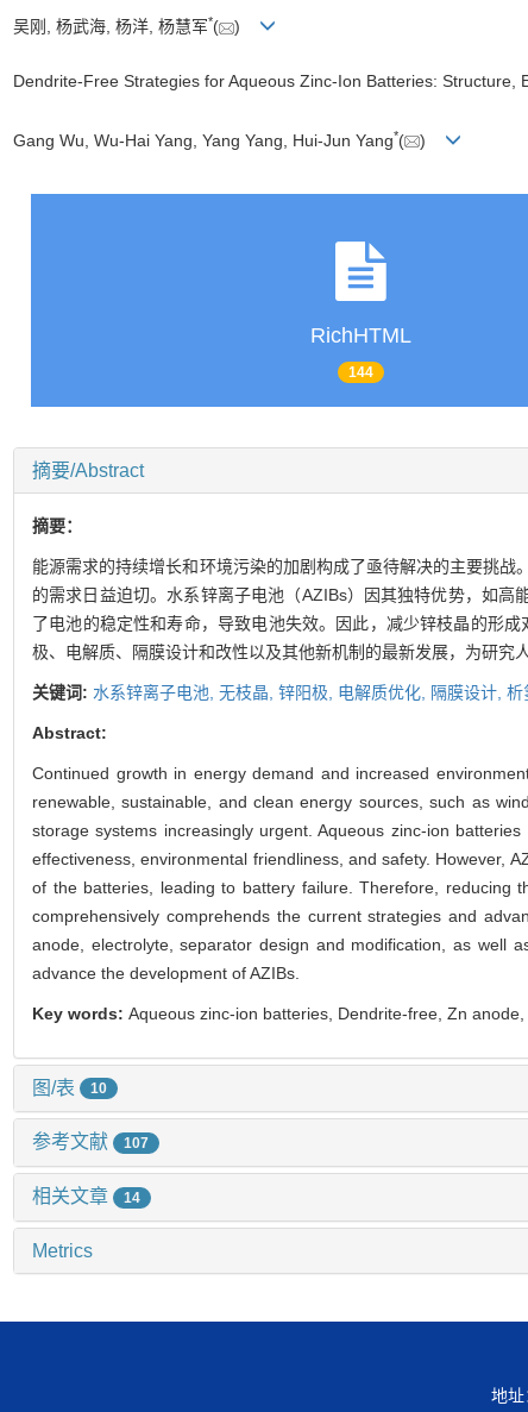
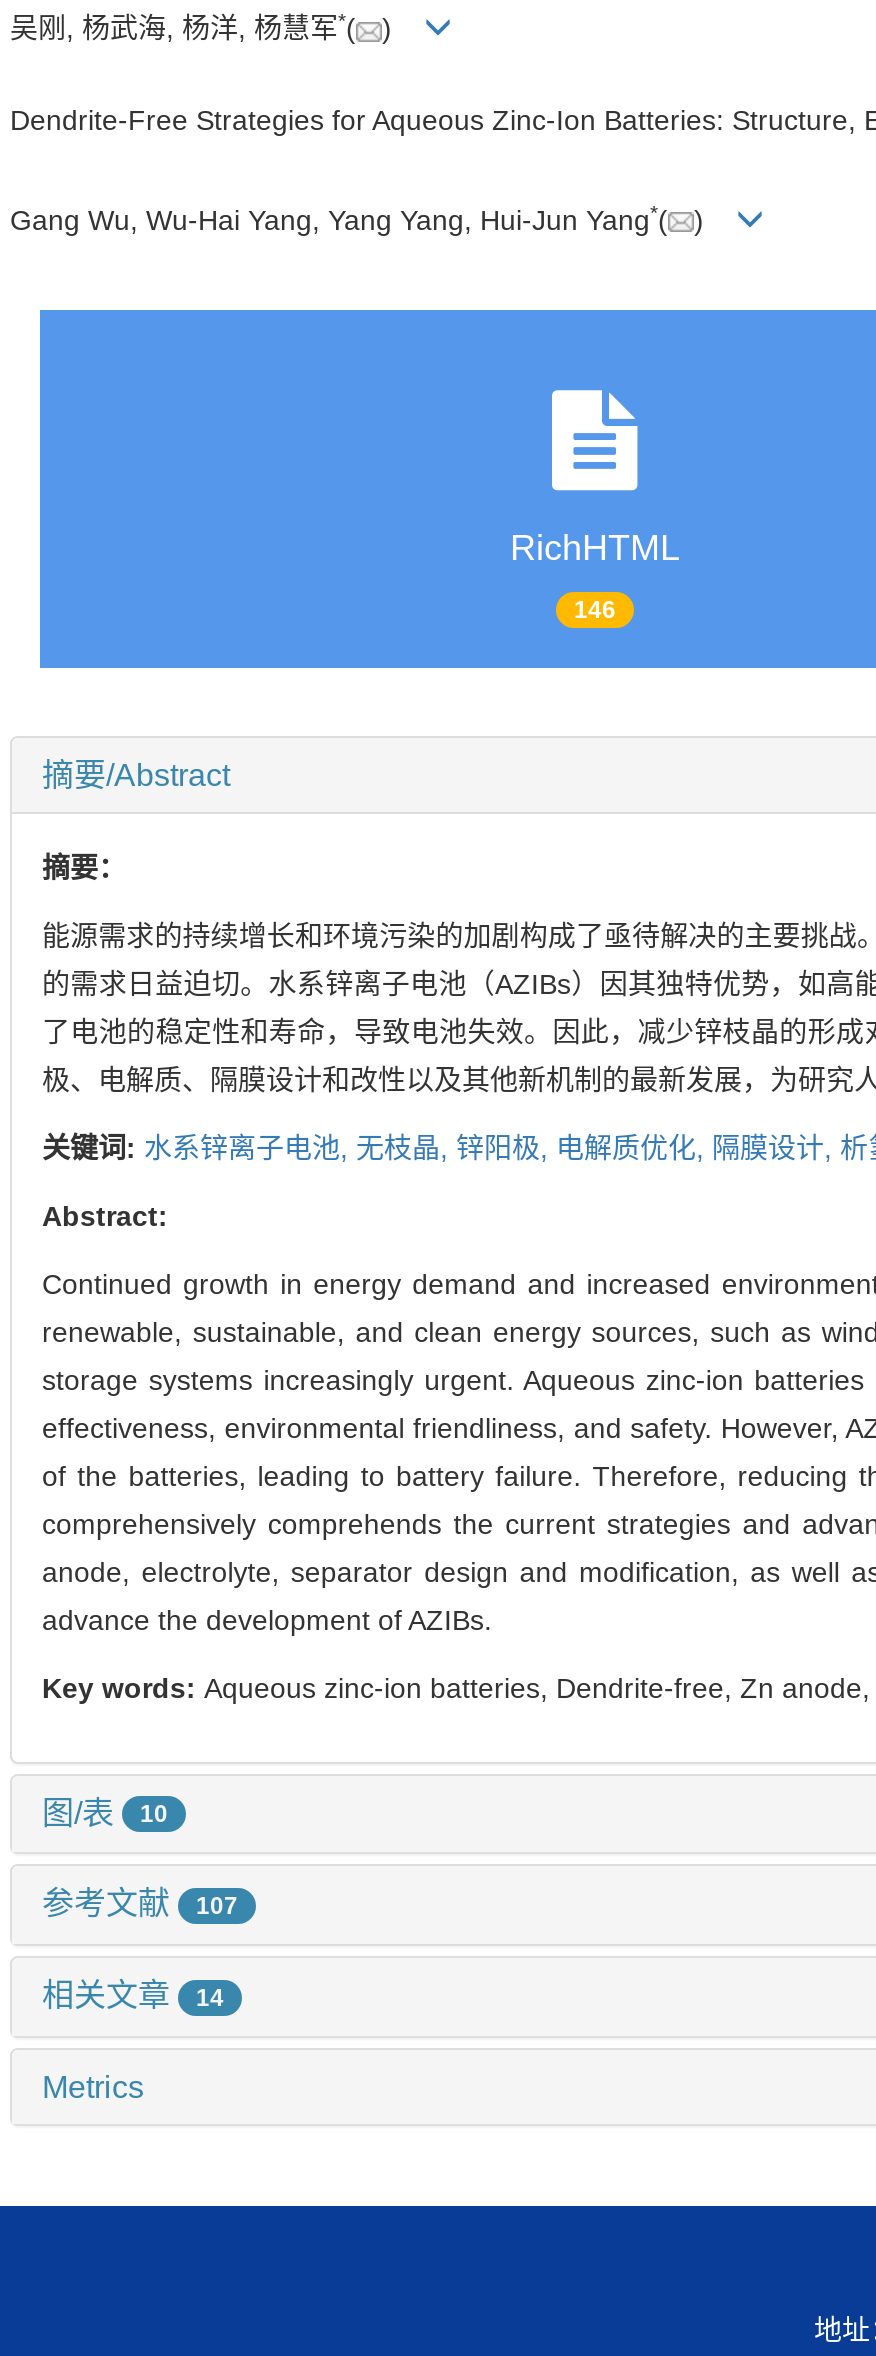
- 144
+ 146
